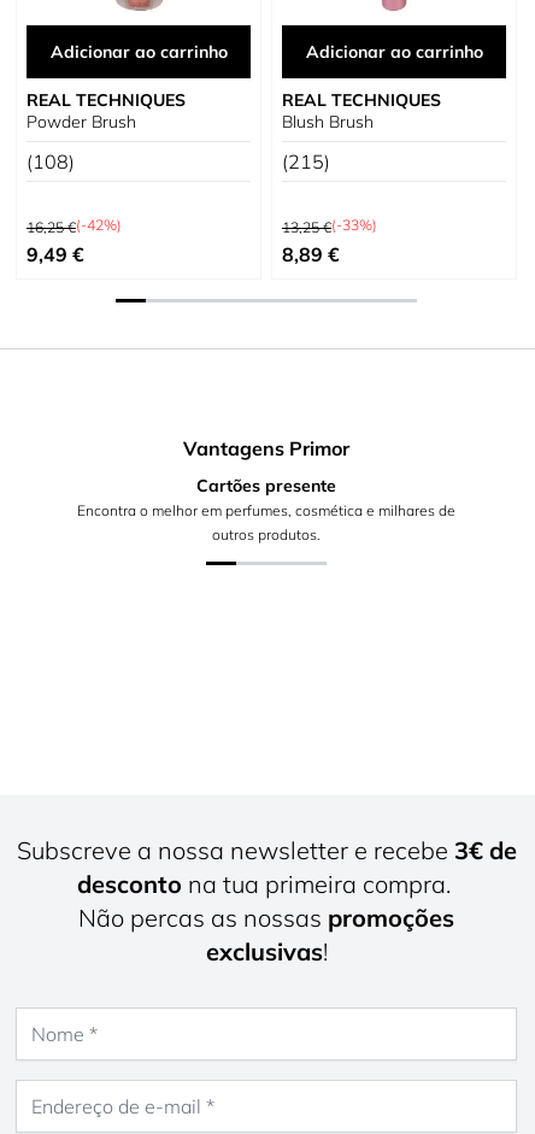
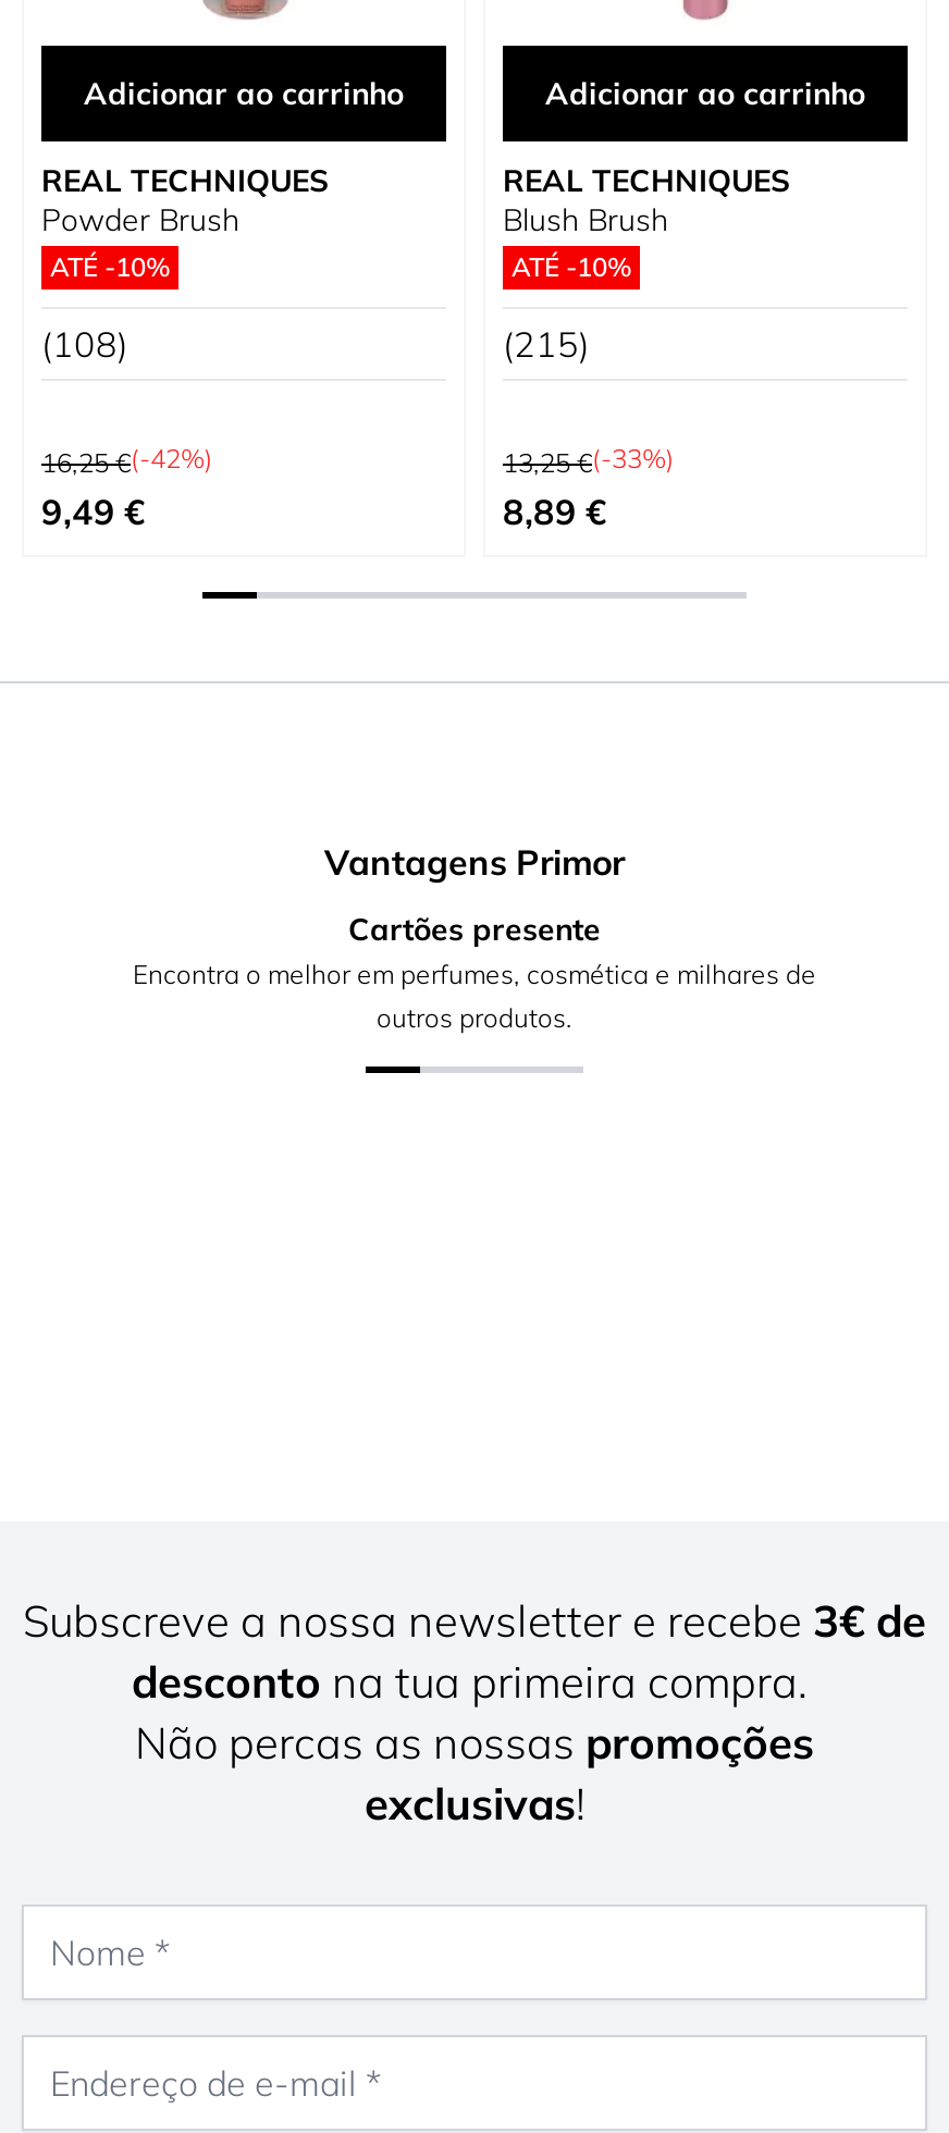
+ ATÉ -10%

+ ATÉ -10%
